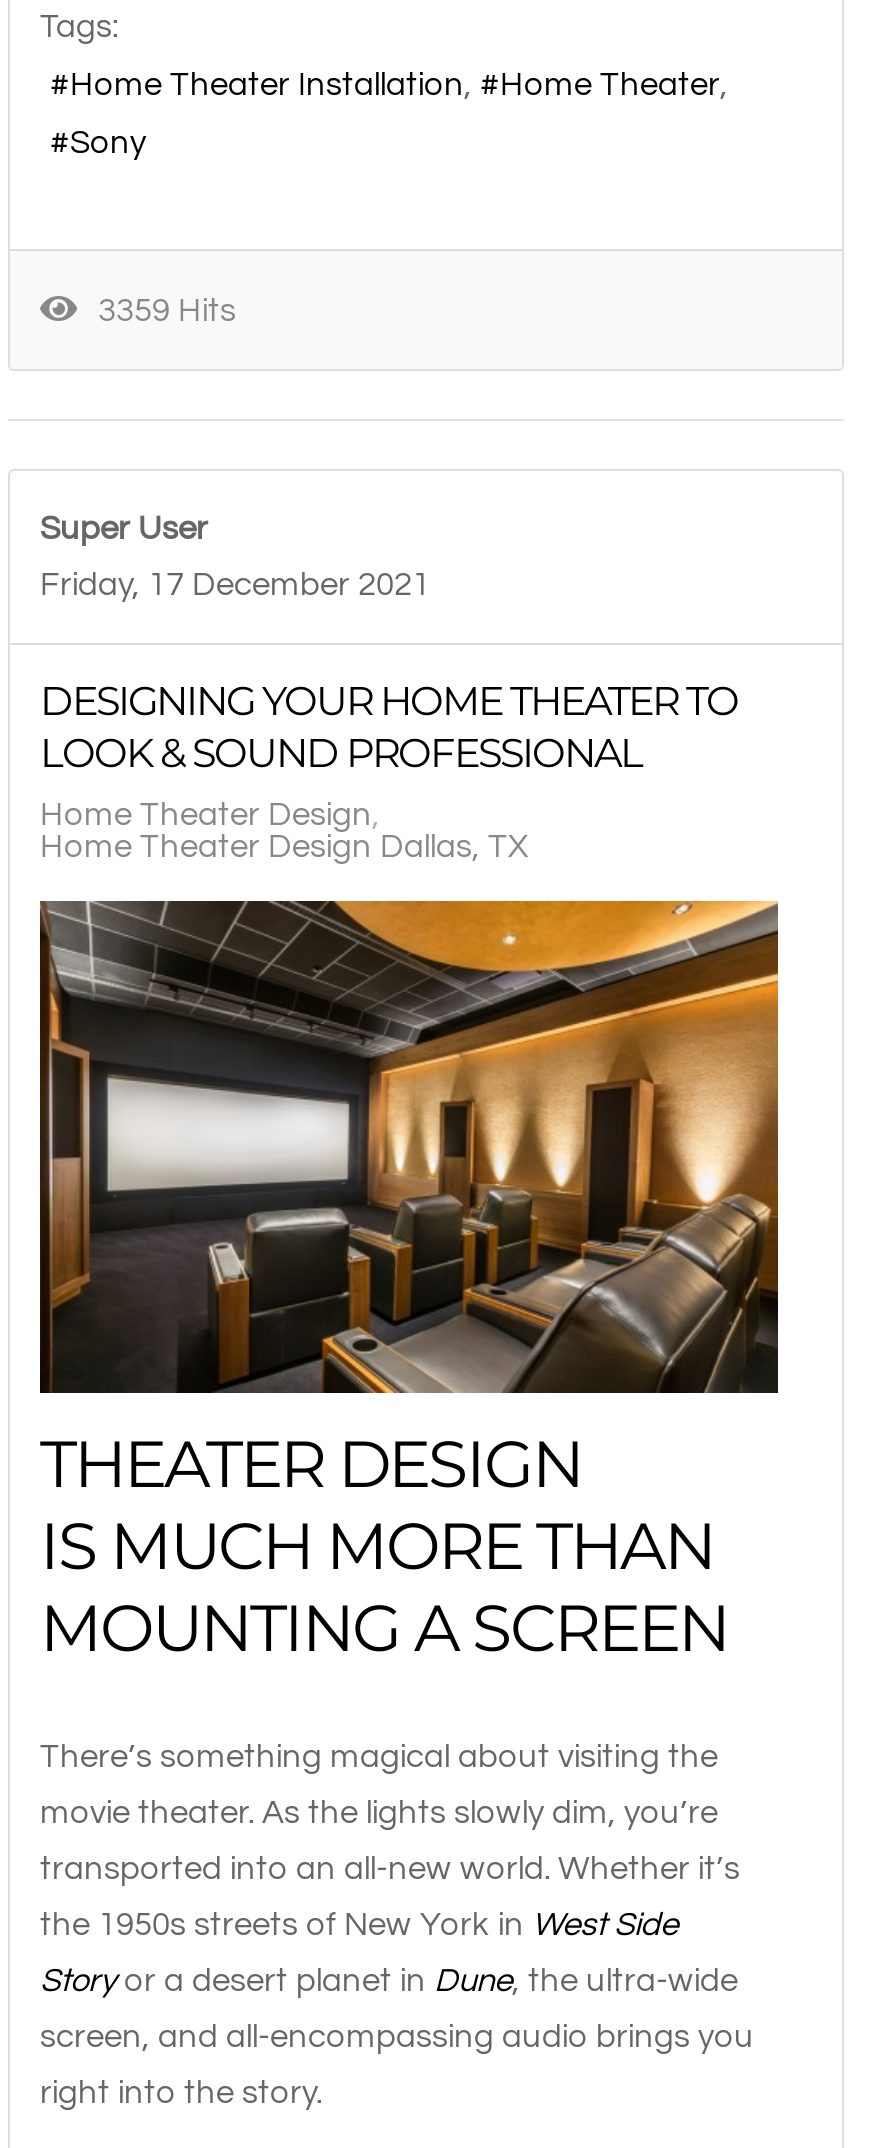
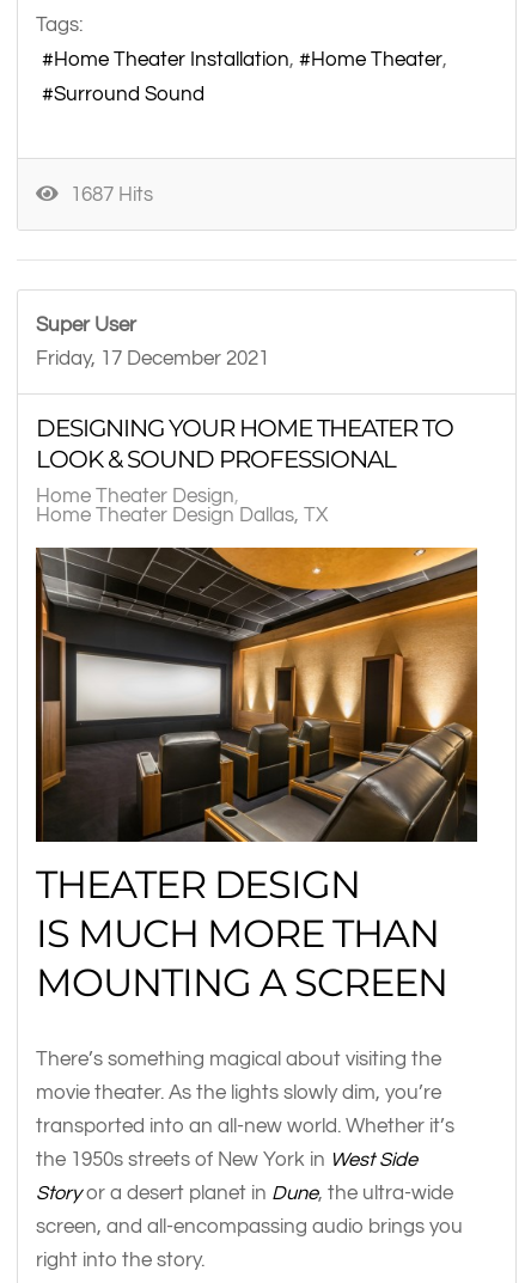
- Sony
+ Surround Sound

- 3359 Hits
+ 1687 Hits
